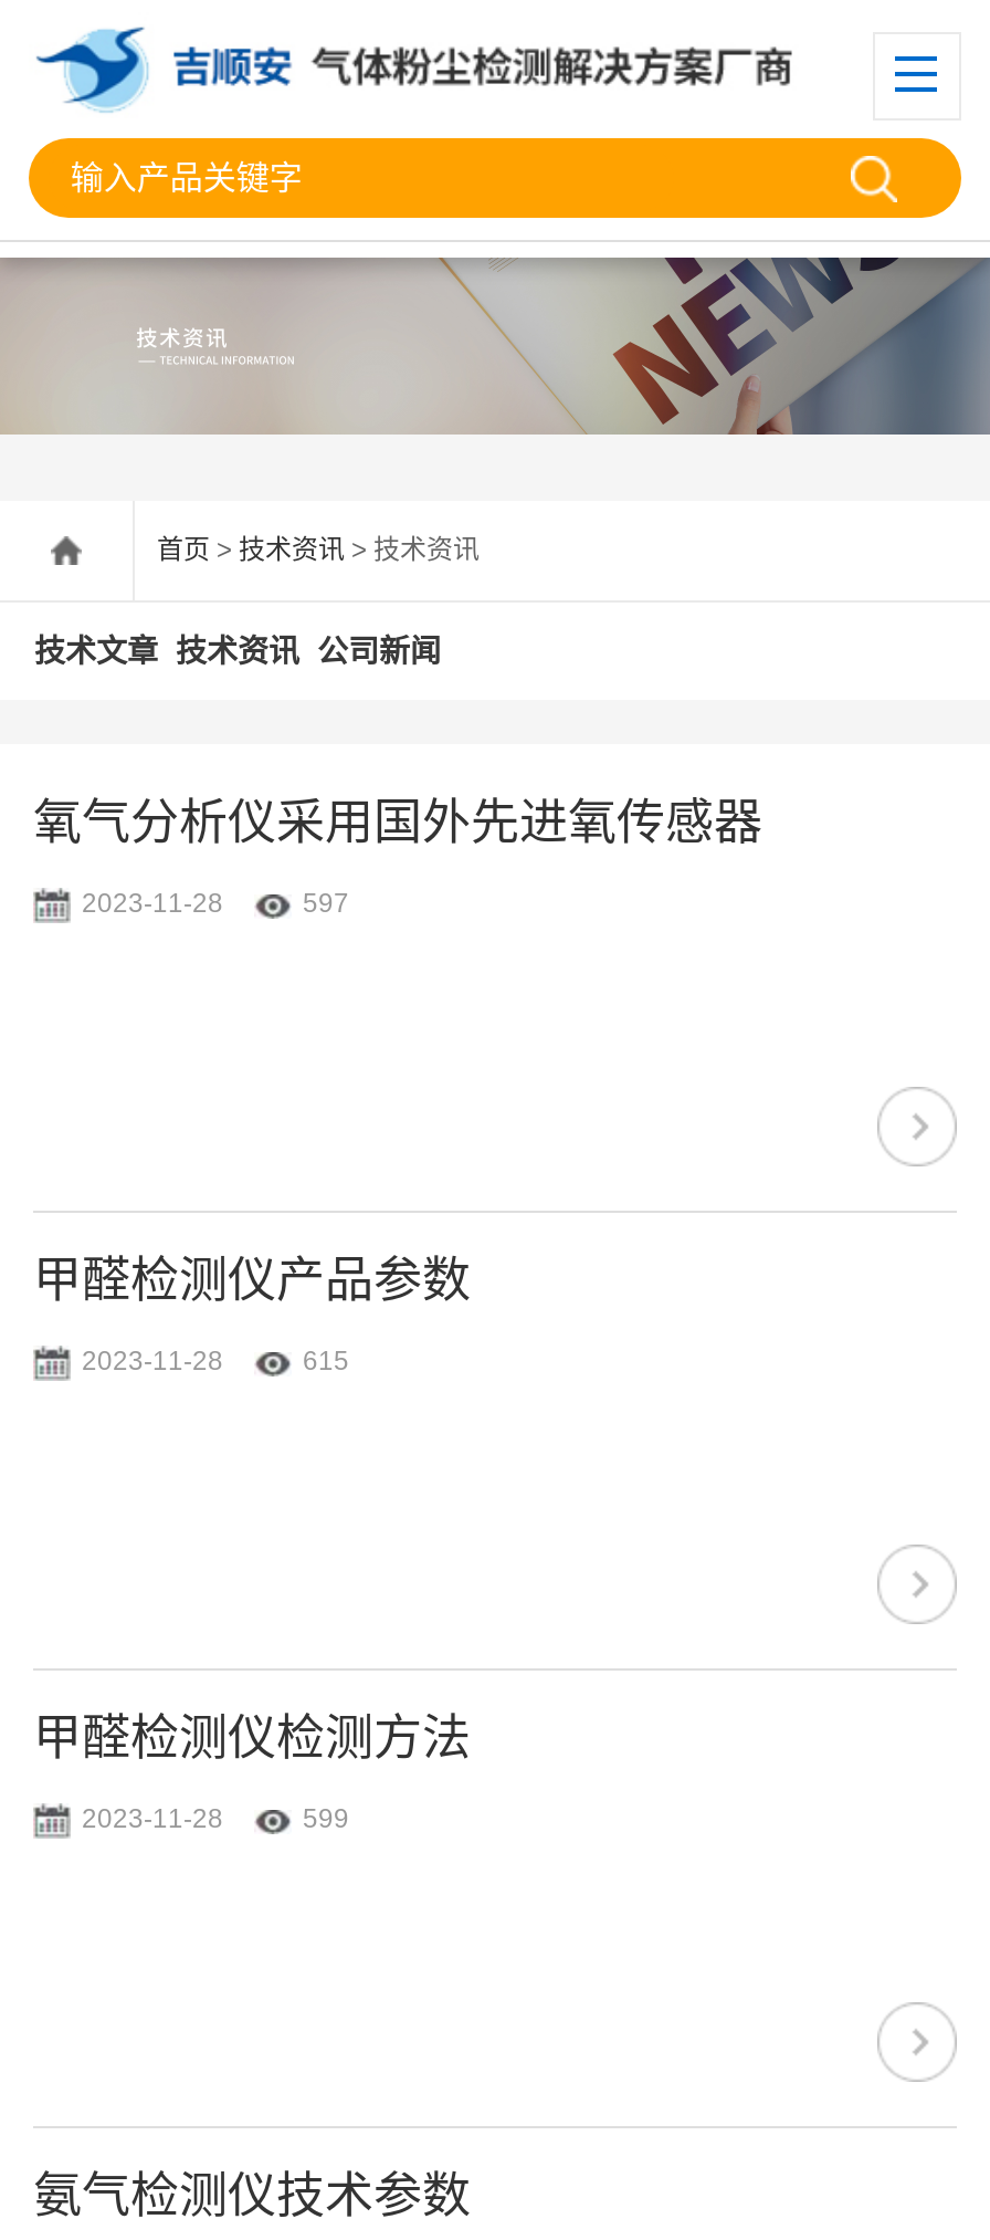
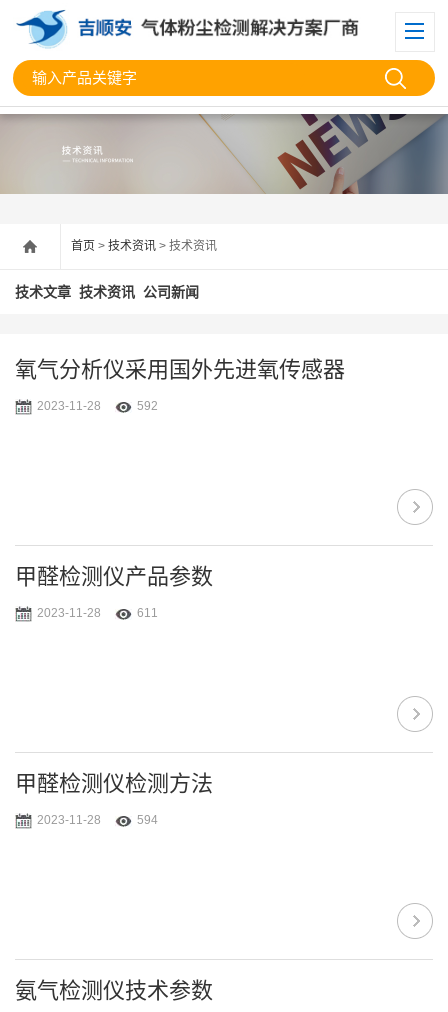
- 597
+ 592

- 615
+ 611

- 599
+ 594
